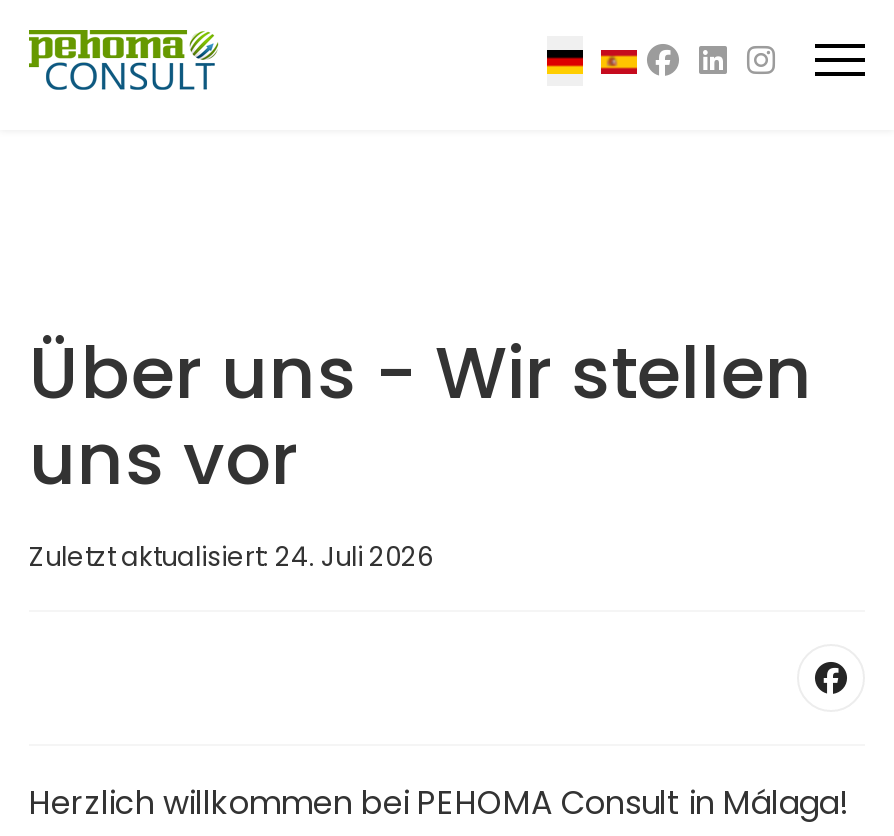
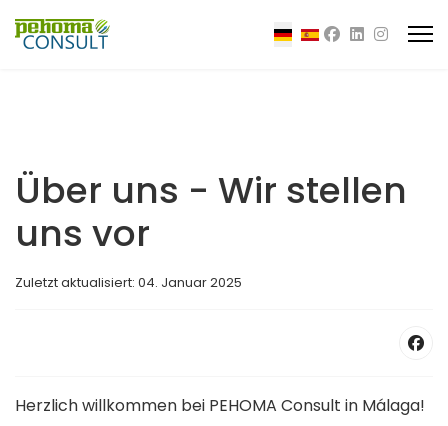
- Zuletzt aktualisiert: 24. Juli 2026
+ Zuletzt aktualisiert: 04. Januar 2025
